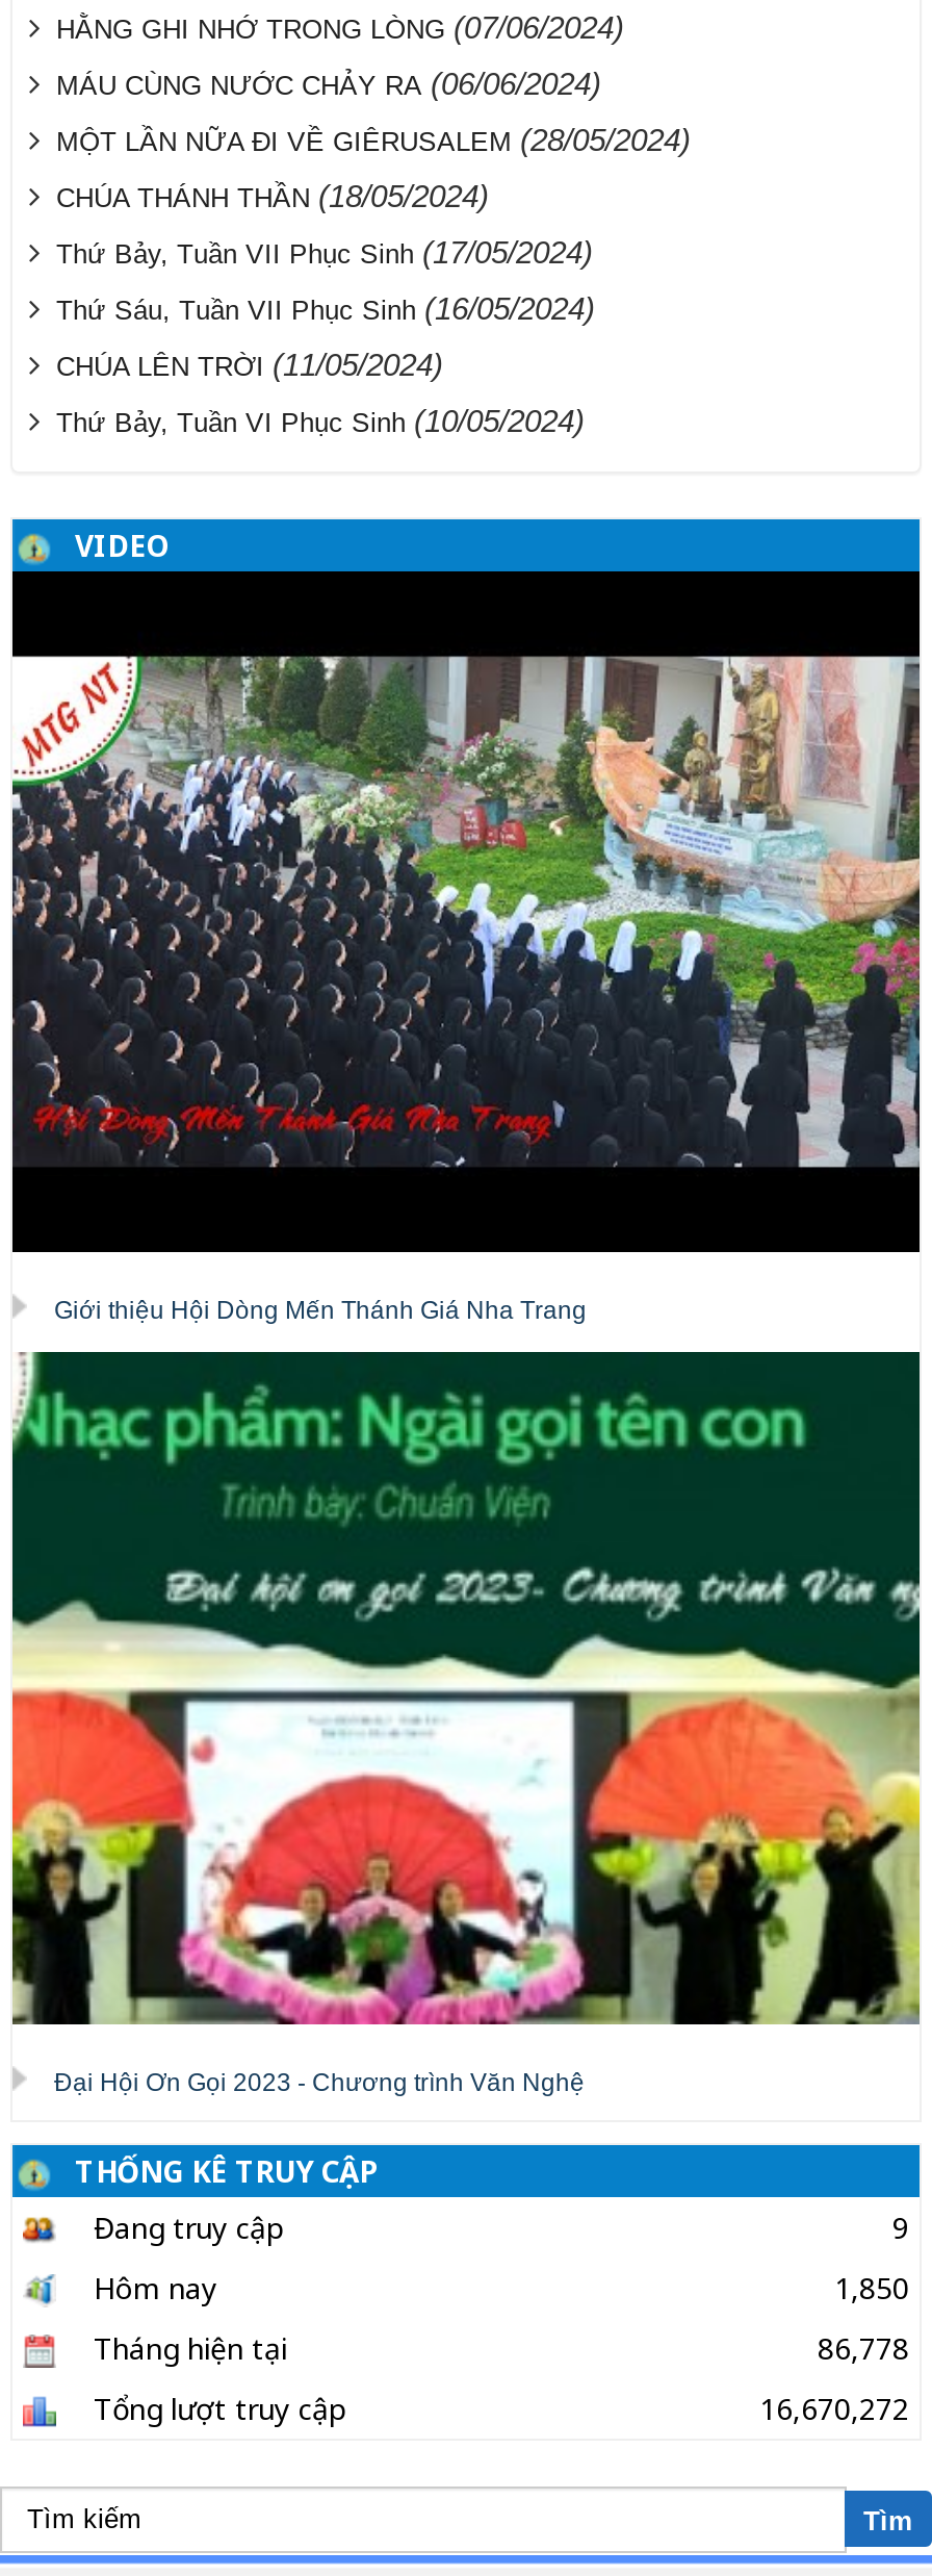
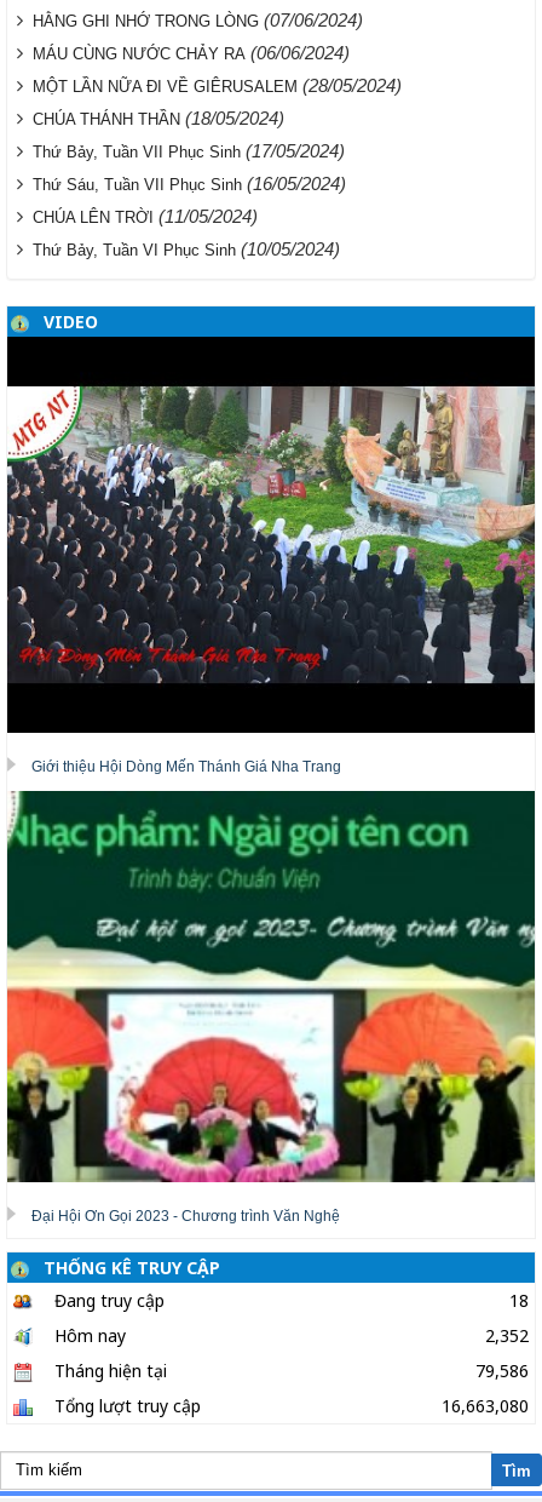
- 9
+ 18

- 1,850
+ 2,352

- 86,778
+ 79,586

- 16,670,272
+ 16,663,080
